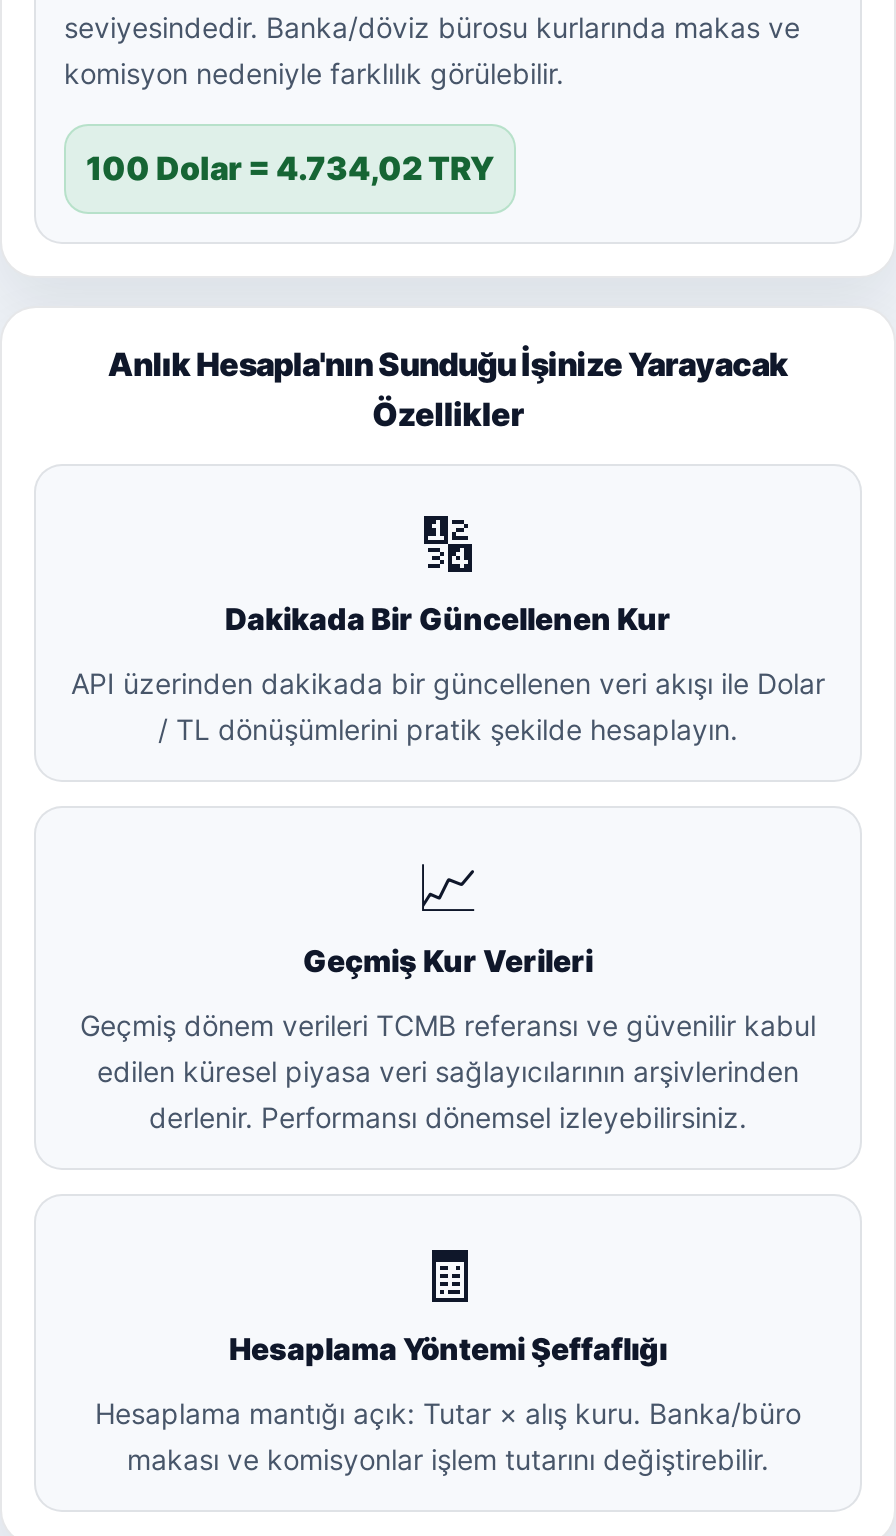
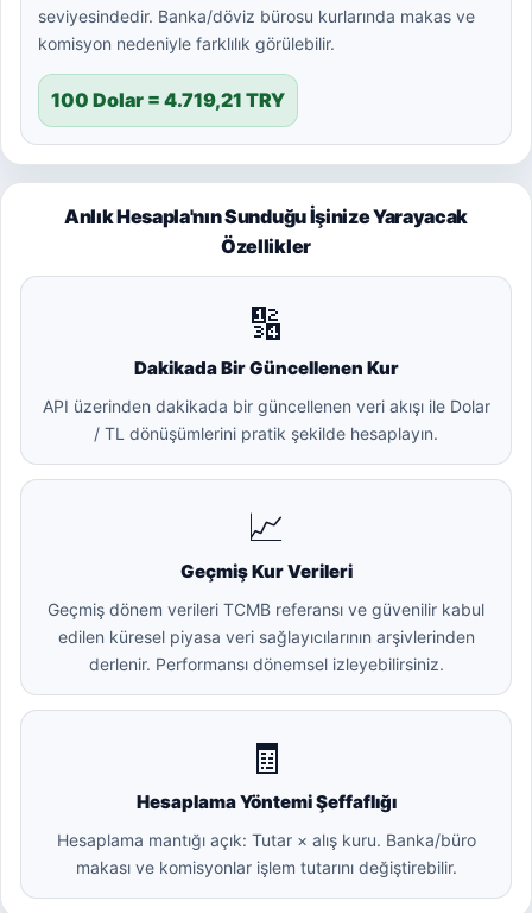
- 100 Dolar = 4.734,02 TRY
+ 100 Dolar = 4.719,21 TRY
